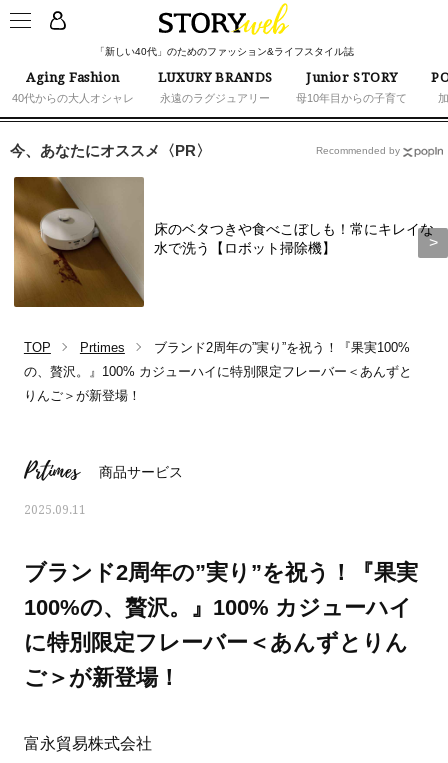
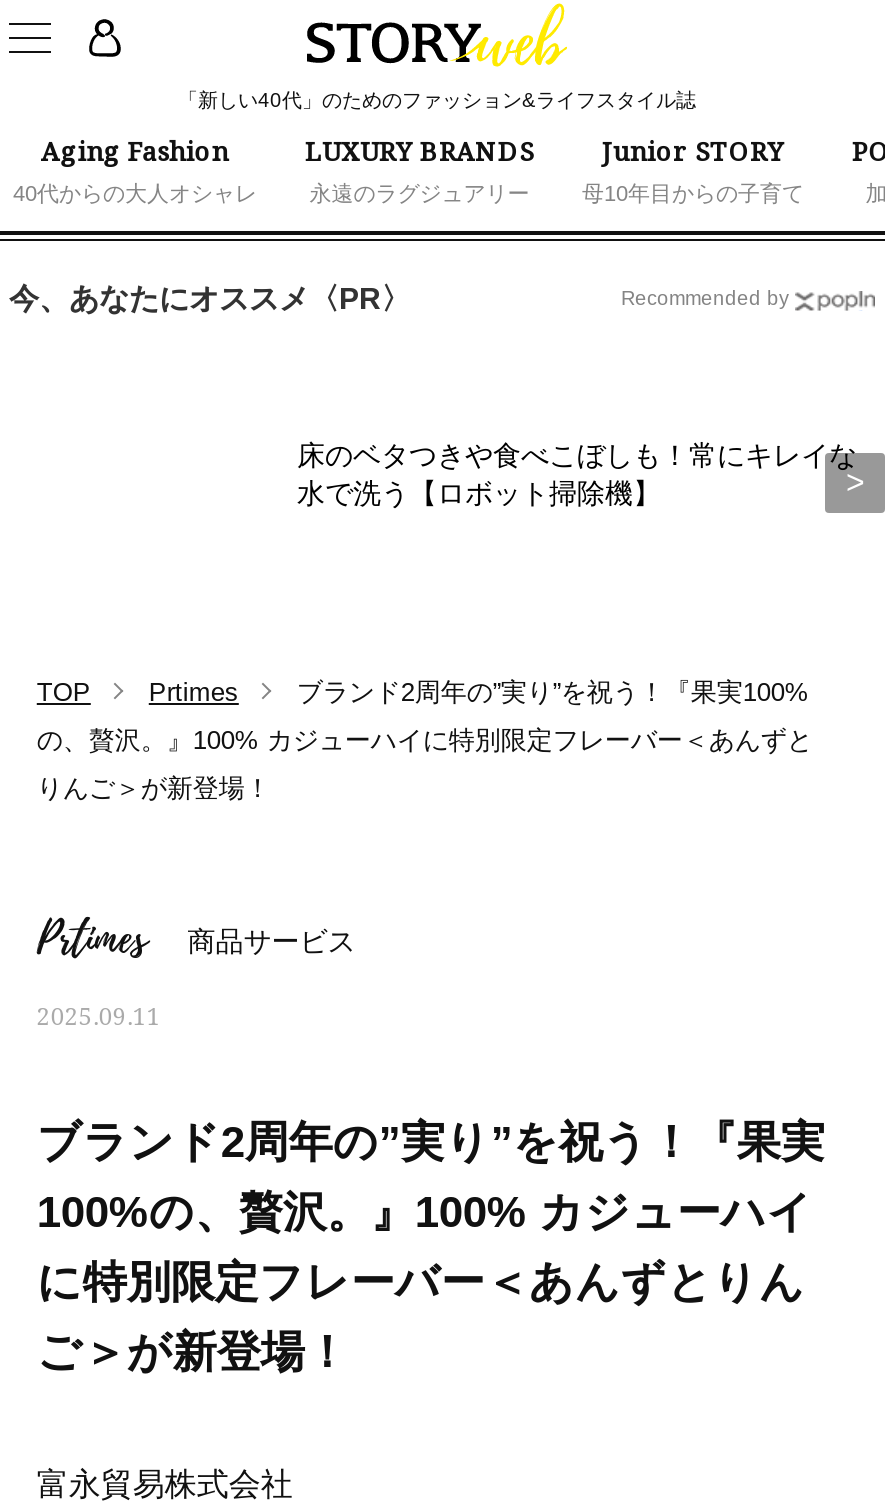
- [image]
